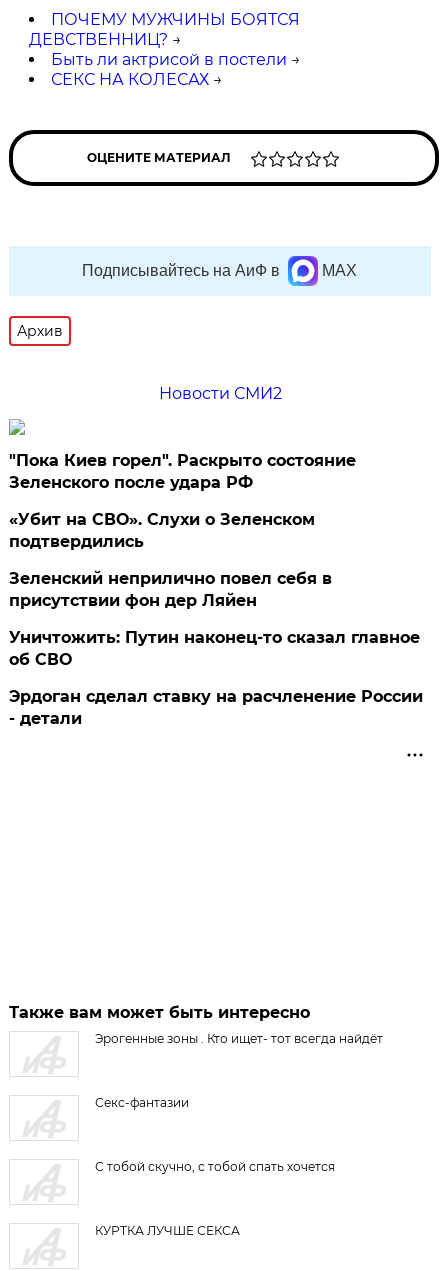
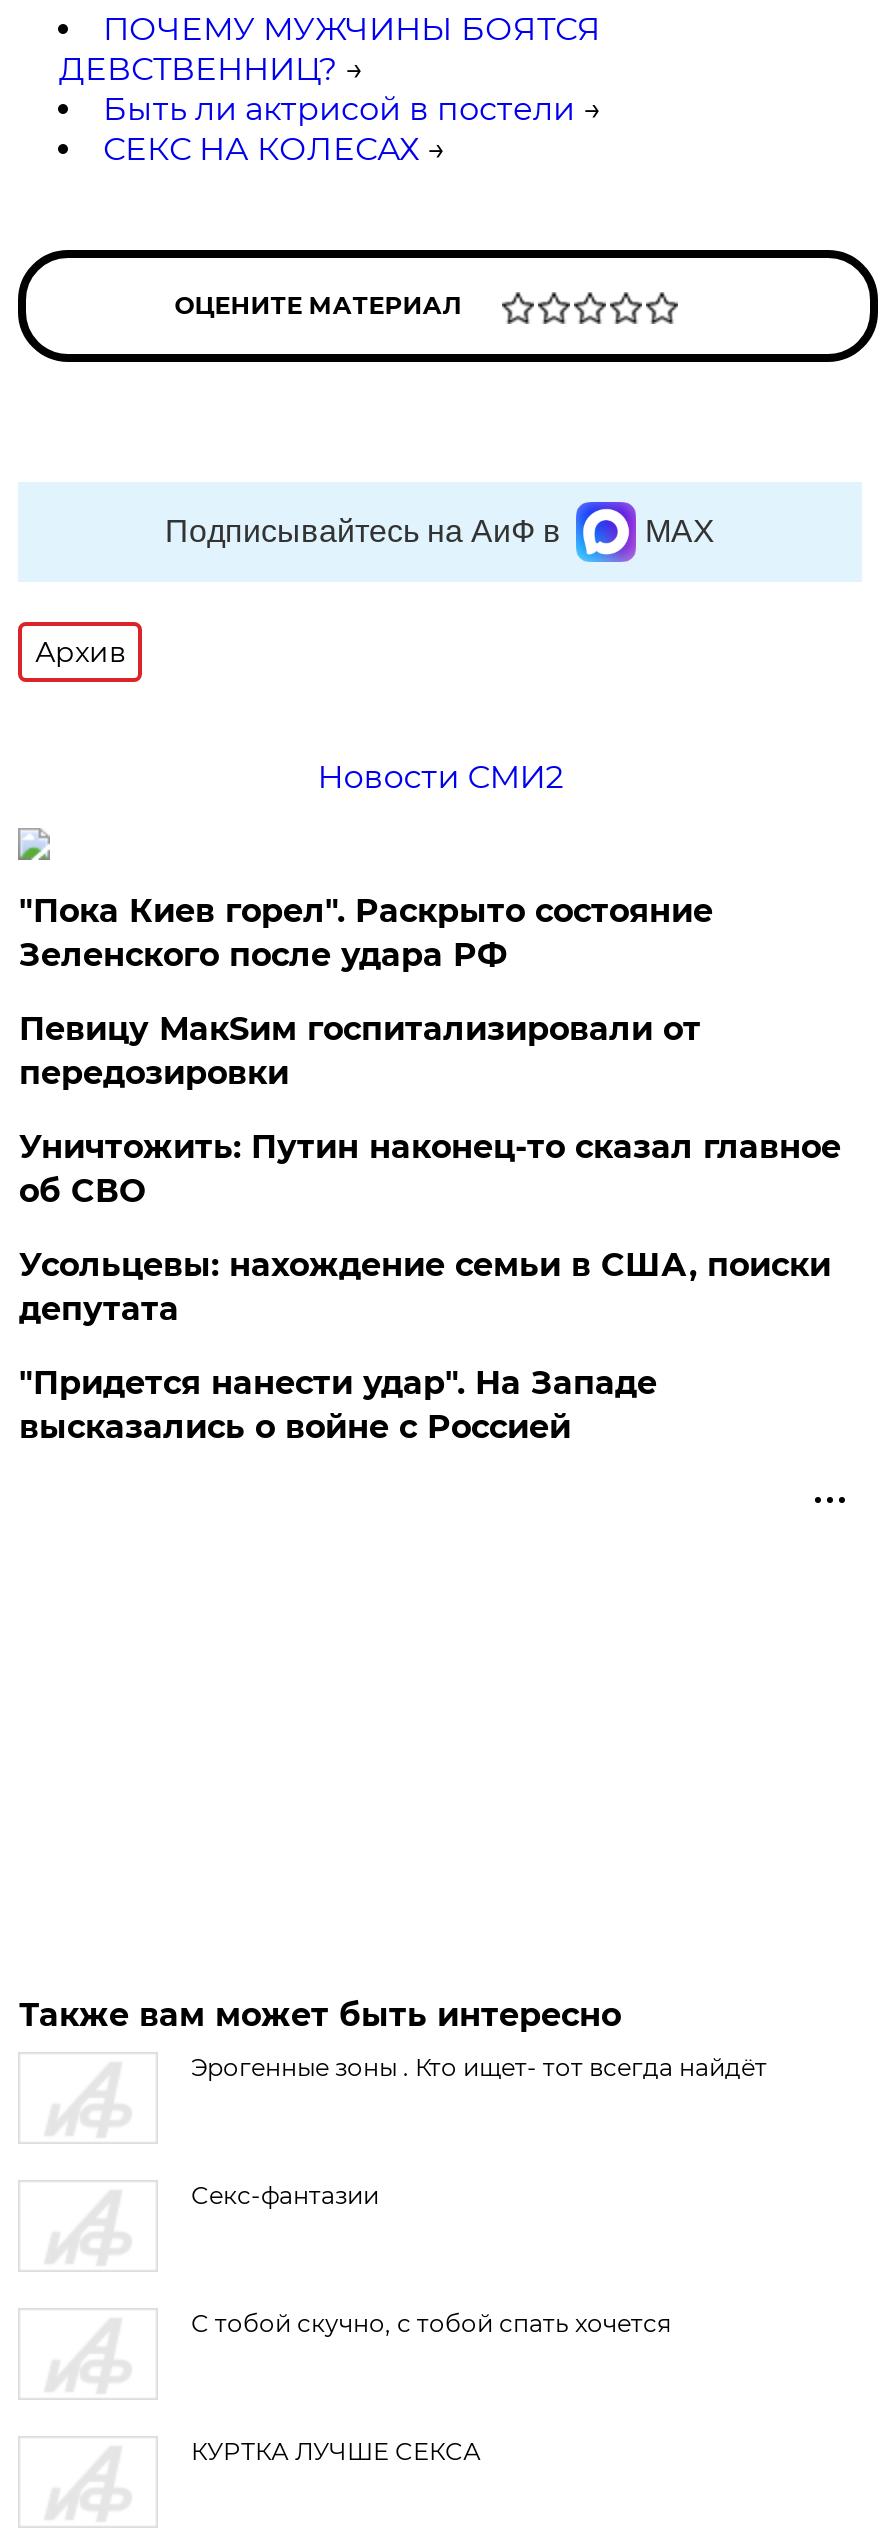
- «Убит на СВО». Слухи о Зеленском
- подтвердились
- Зеленский неприлично повел cебя в
- присутствии фон дер Ляйен
+ Певицу МакSим госпитализировали от
+ передозировки

moved up: Уничтожить: Путин наконец-то сказал главное | об СВО

- Эрдоган сделал ставку на расчленение России
- - детали
+ Усольцевы: нахождение семьи в США, поиски
+ депутата
+ "Придется нанести удар". На Западе
+ высказались о войне с Россией
